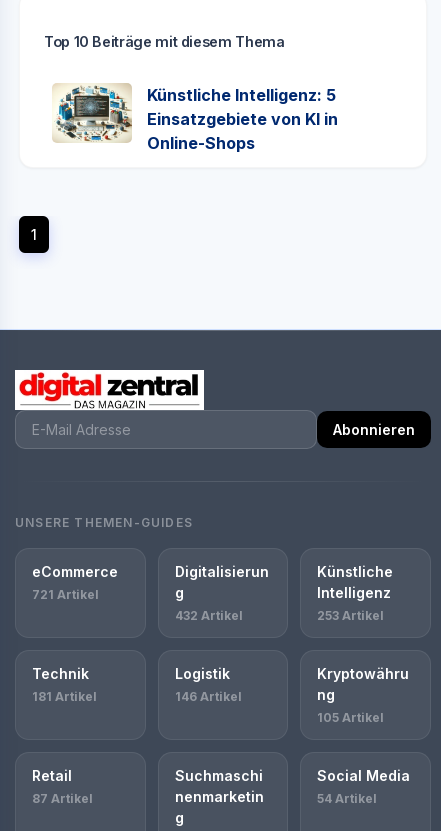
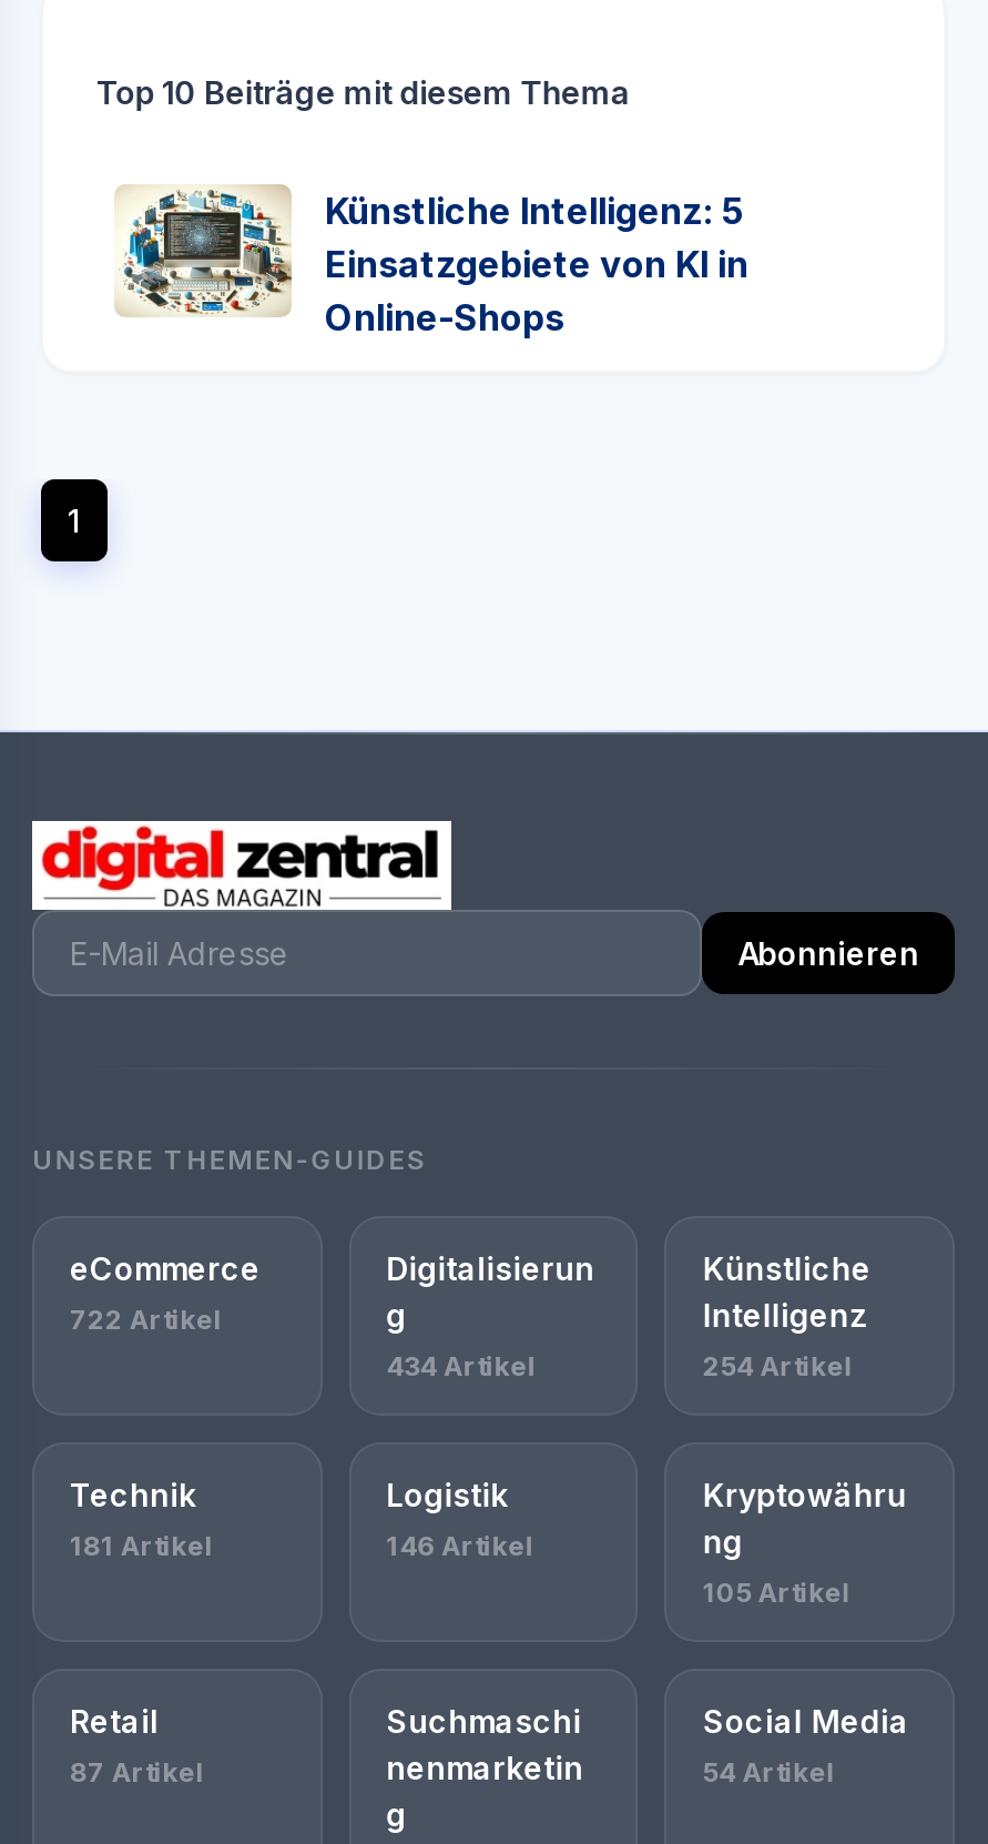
- 721 Artikel
+ 722 Artikel

- 432 Artikel
+ 434 Artikel

- 253 Artikel
+ 254 Artikel
